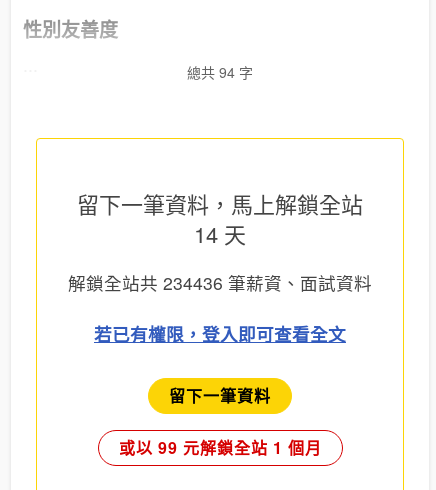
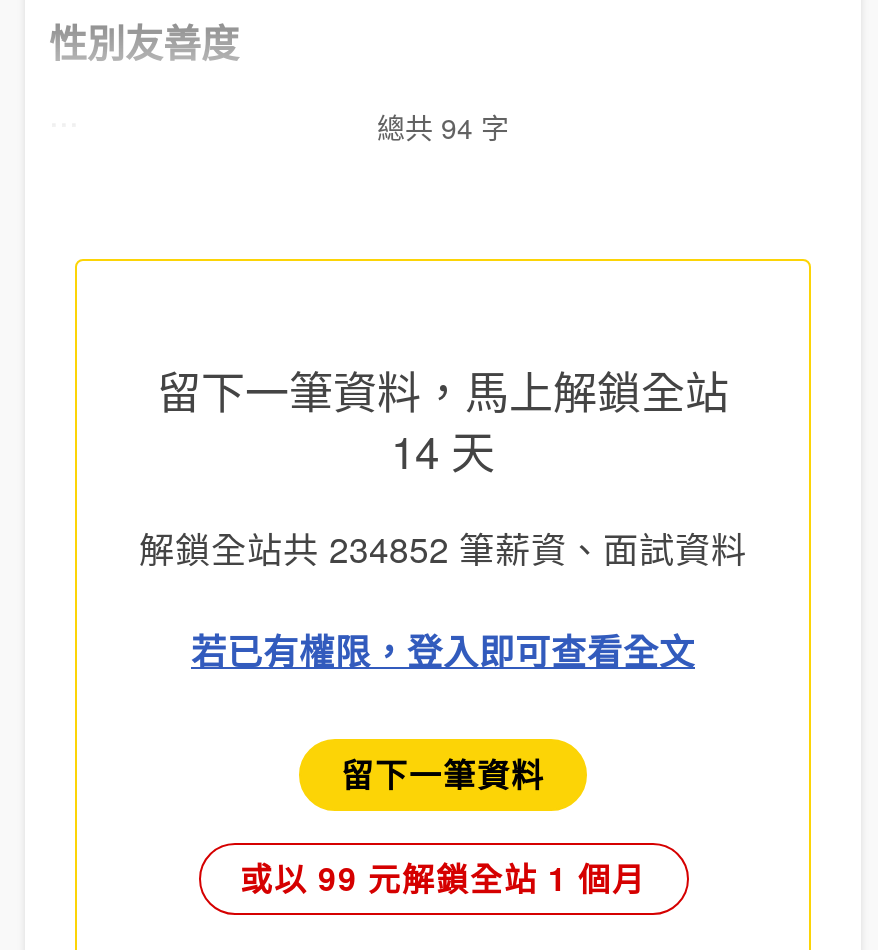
- 解鎖全站共234436筆薪資、面試資料
+ 解鎖全站共234852筆薪資、面試資料
